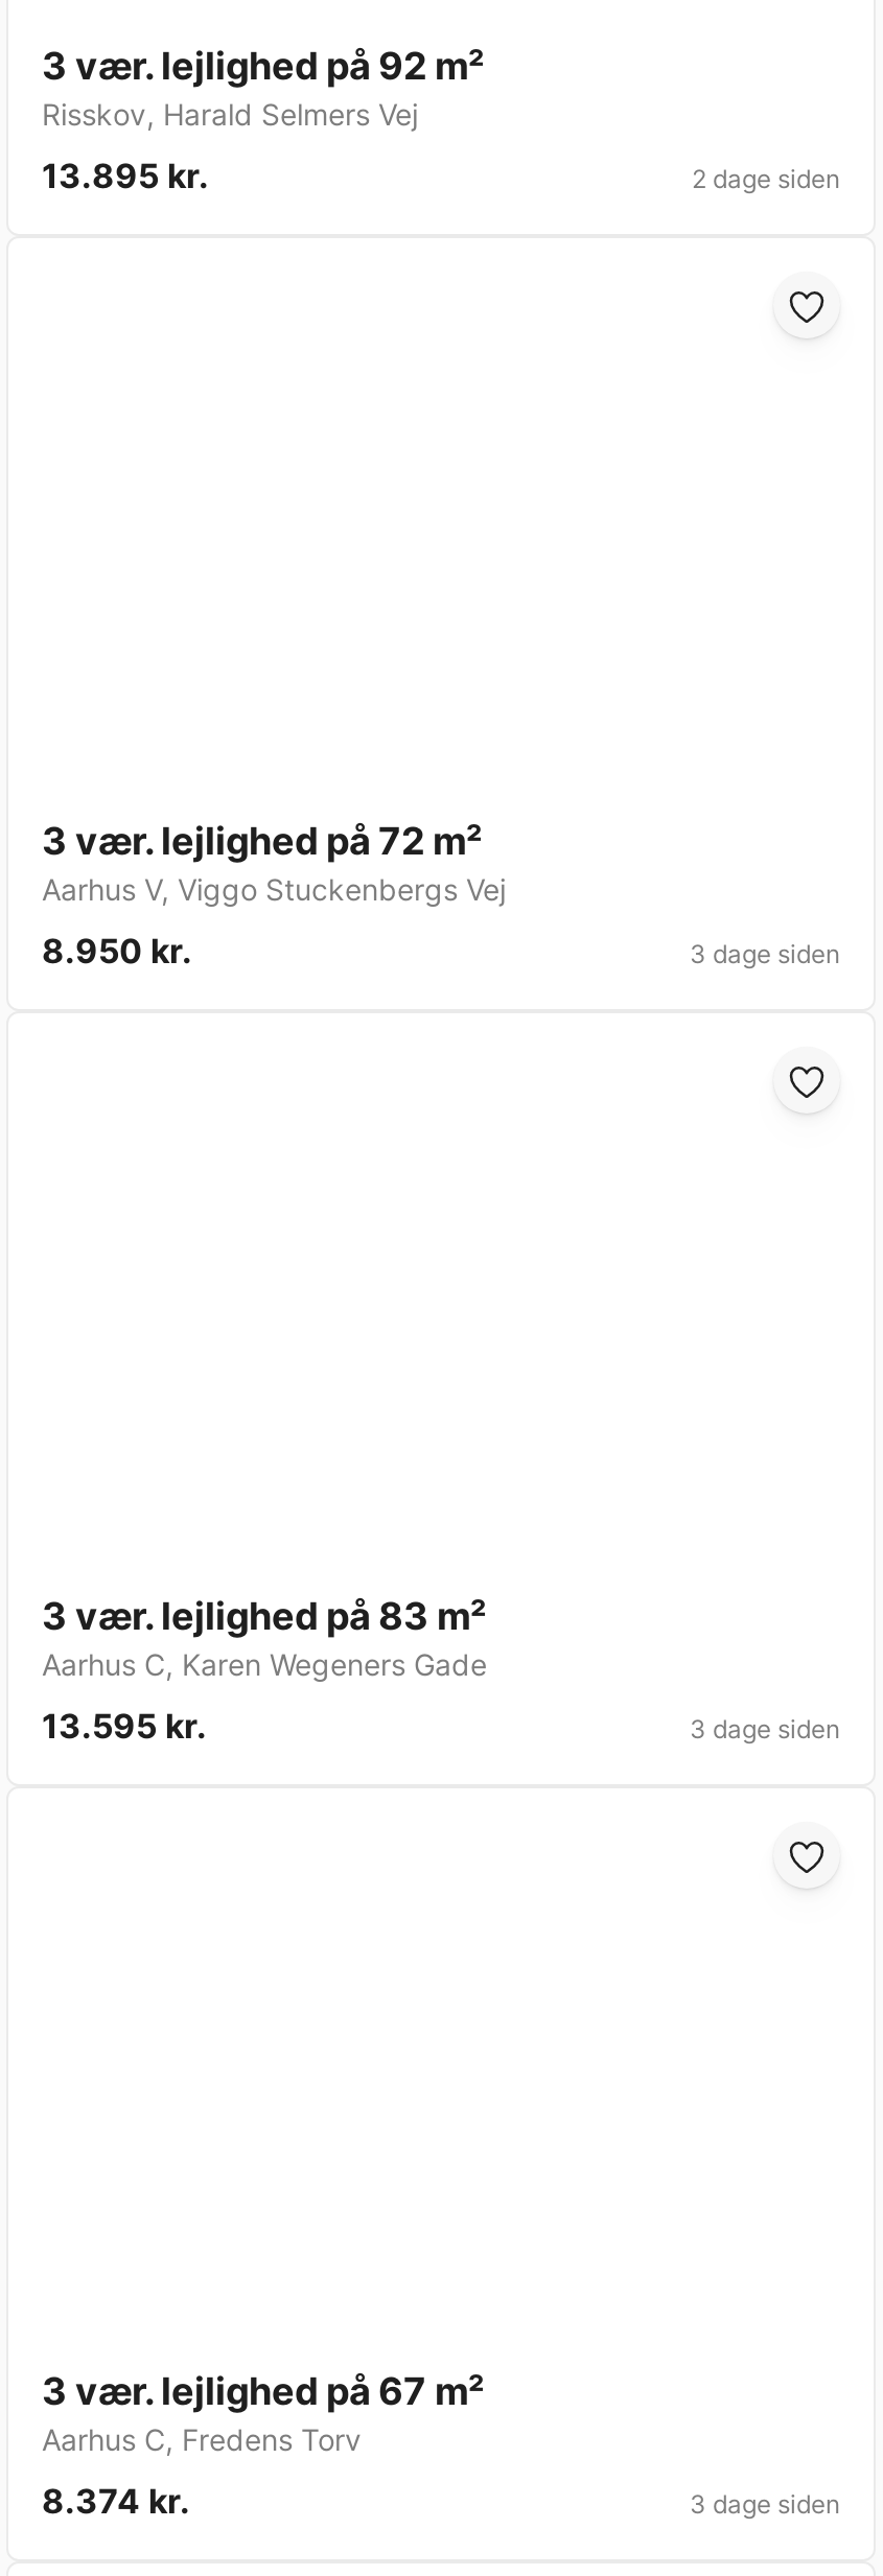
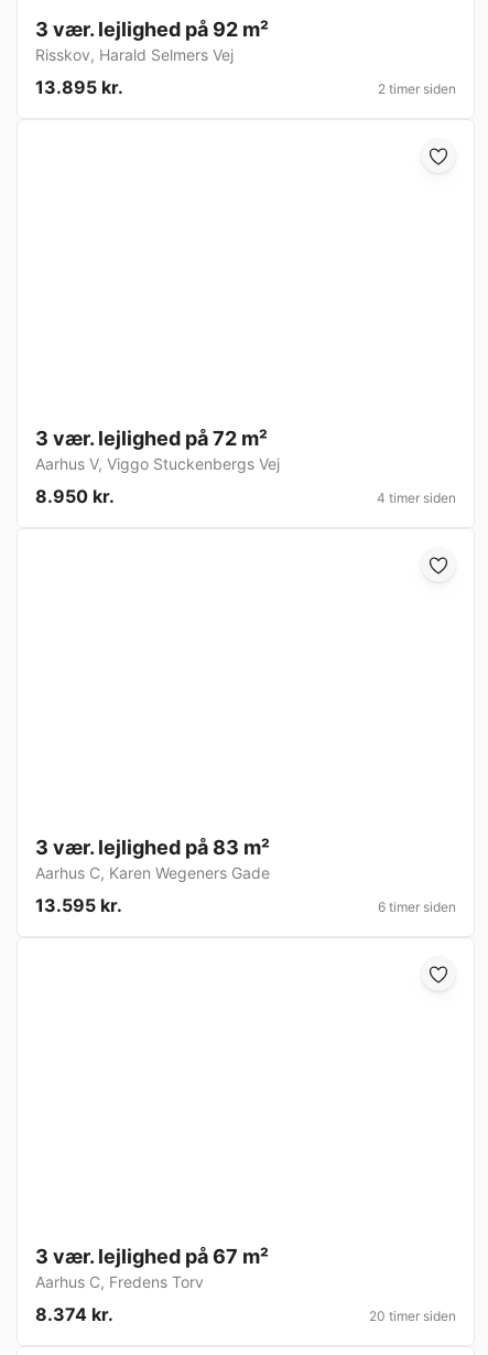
- 2 dage siden
+ 2 timer siden

- 3 dage siden
+ 4 timer siden

- 3 dage siden
+ 6 timer siden

- 3 dage siden
+ 20 timer siden
